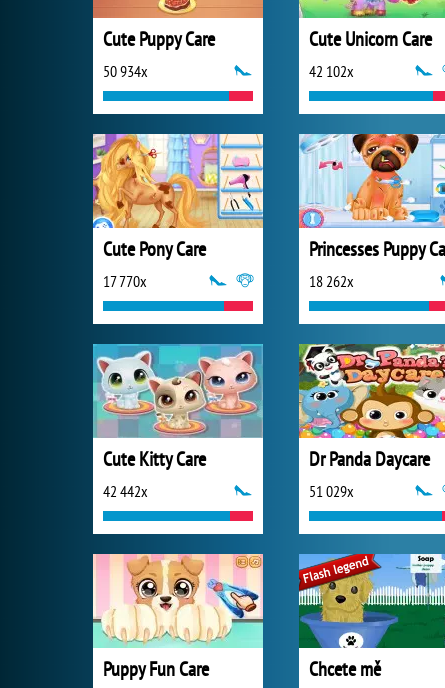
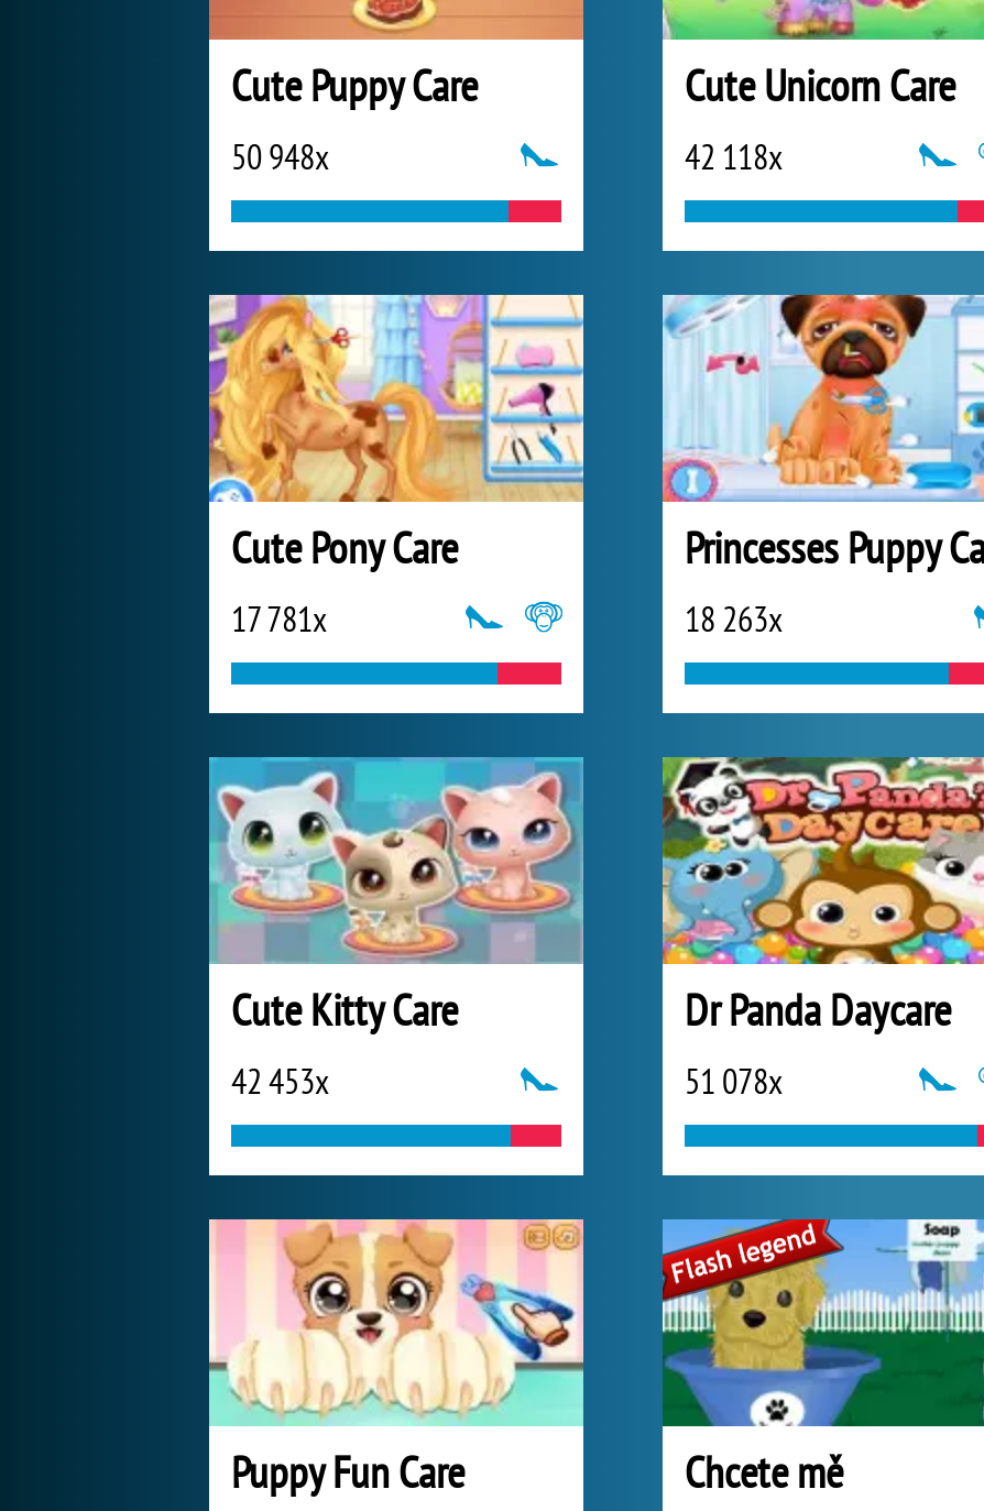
- 50 934x
+ 50 948x

- 42 102x
+ 42 118x

- 17 770x
+ 17 781x

- 18 262x
+ 18 263x

- 42 442x
+ 42 453x

- 51 029x
+ 51 078x
